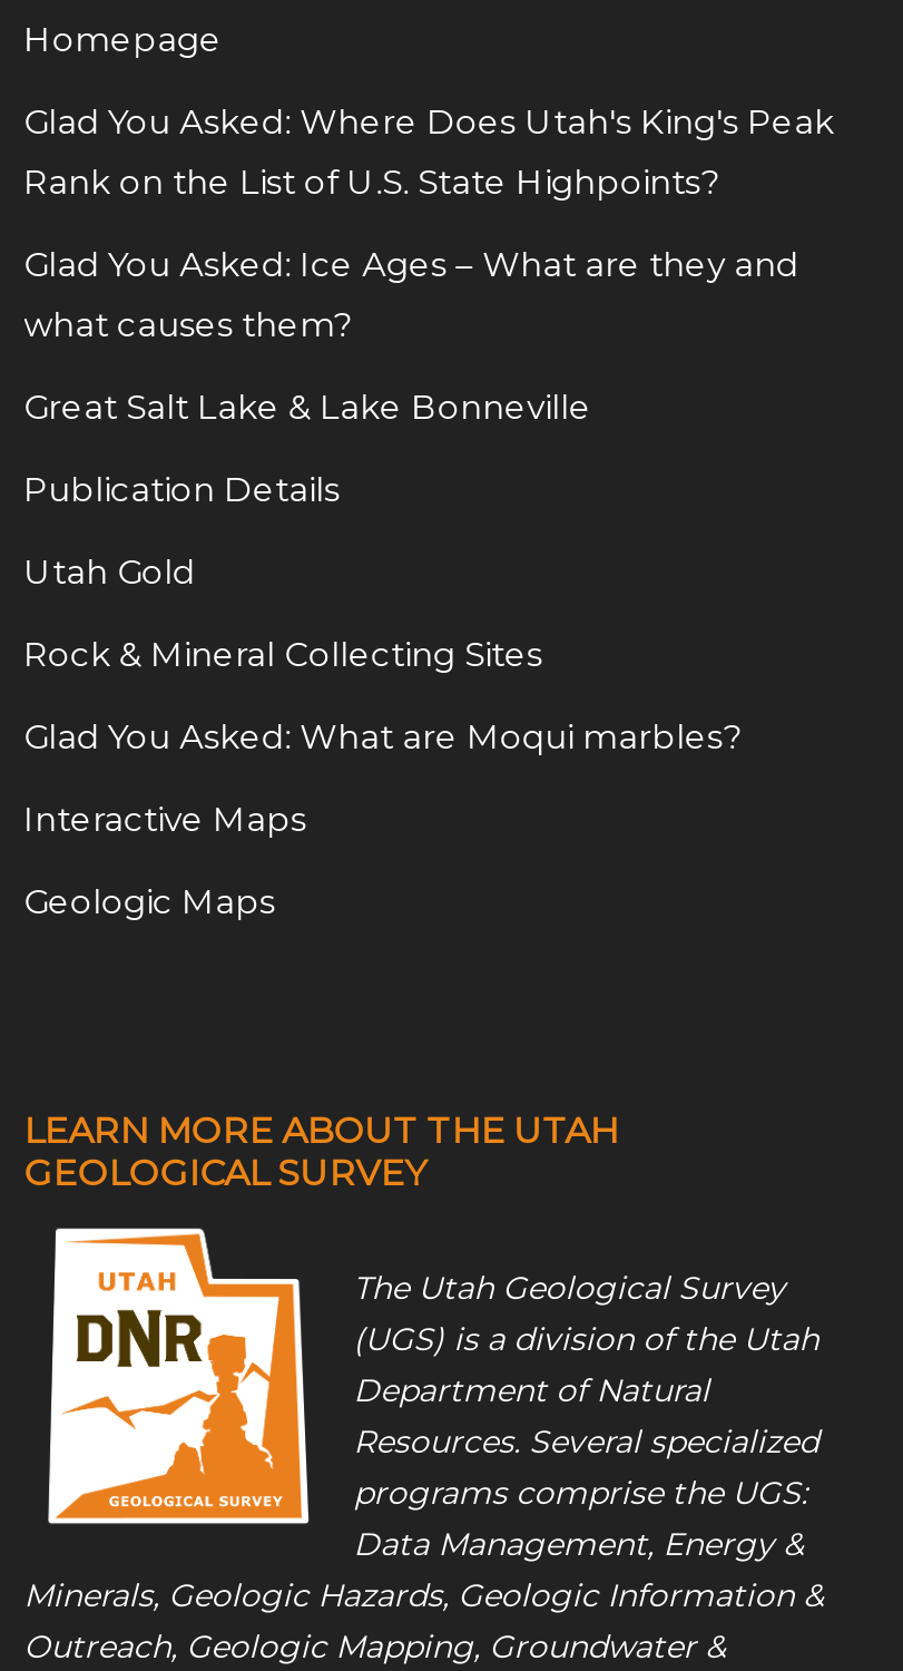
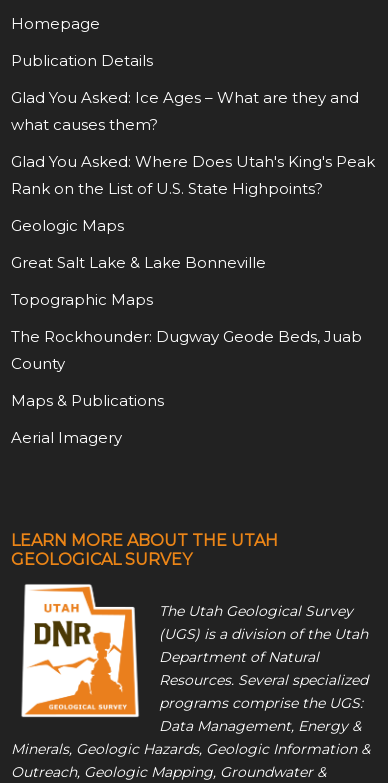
moved down: Glad You Asked: Where Does Utah's King's Peak | Rank on the List of U.S. State Highpoints?

moved up: Glad You Asked: Ice Ages – What are they and | what causes them?

moved down: Great Salt Lake & Lake Bonneville

moved up: Publication Details

- Utah Gold
- Rock & Mineral Collecting Sites
- Glad You Asked: What are Moqui marbles?
- Interactive Maps

moved up: Geologic Maps

+ Topographic Maps
+ The Rockhounder: Dugway Geode Beds, Juab
+ County
+ Maps & Publications
+ Aerial Imagery
